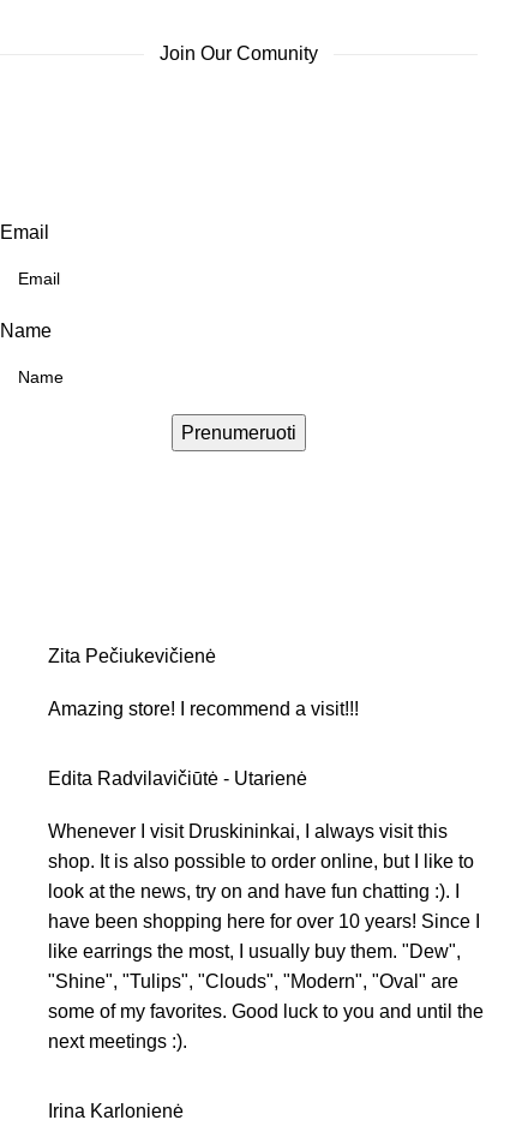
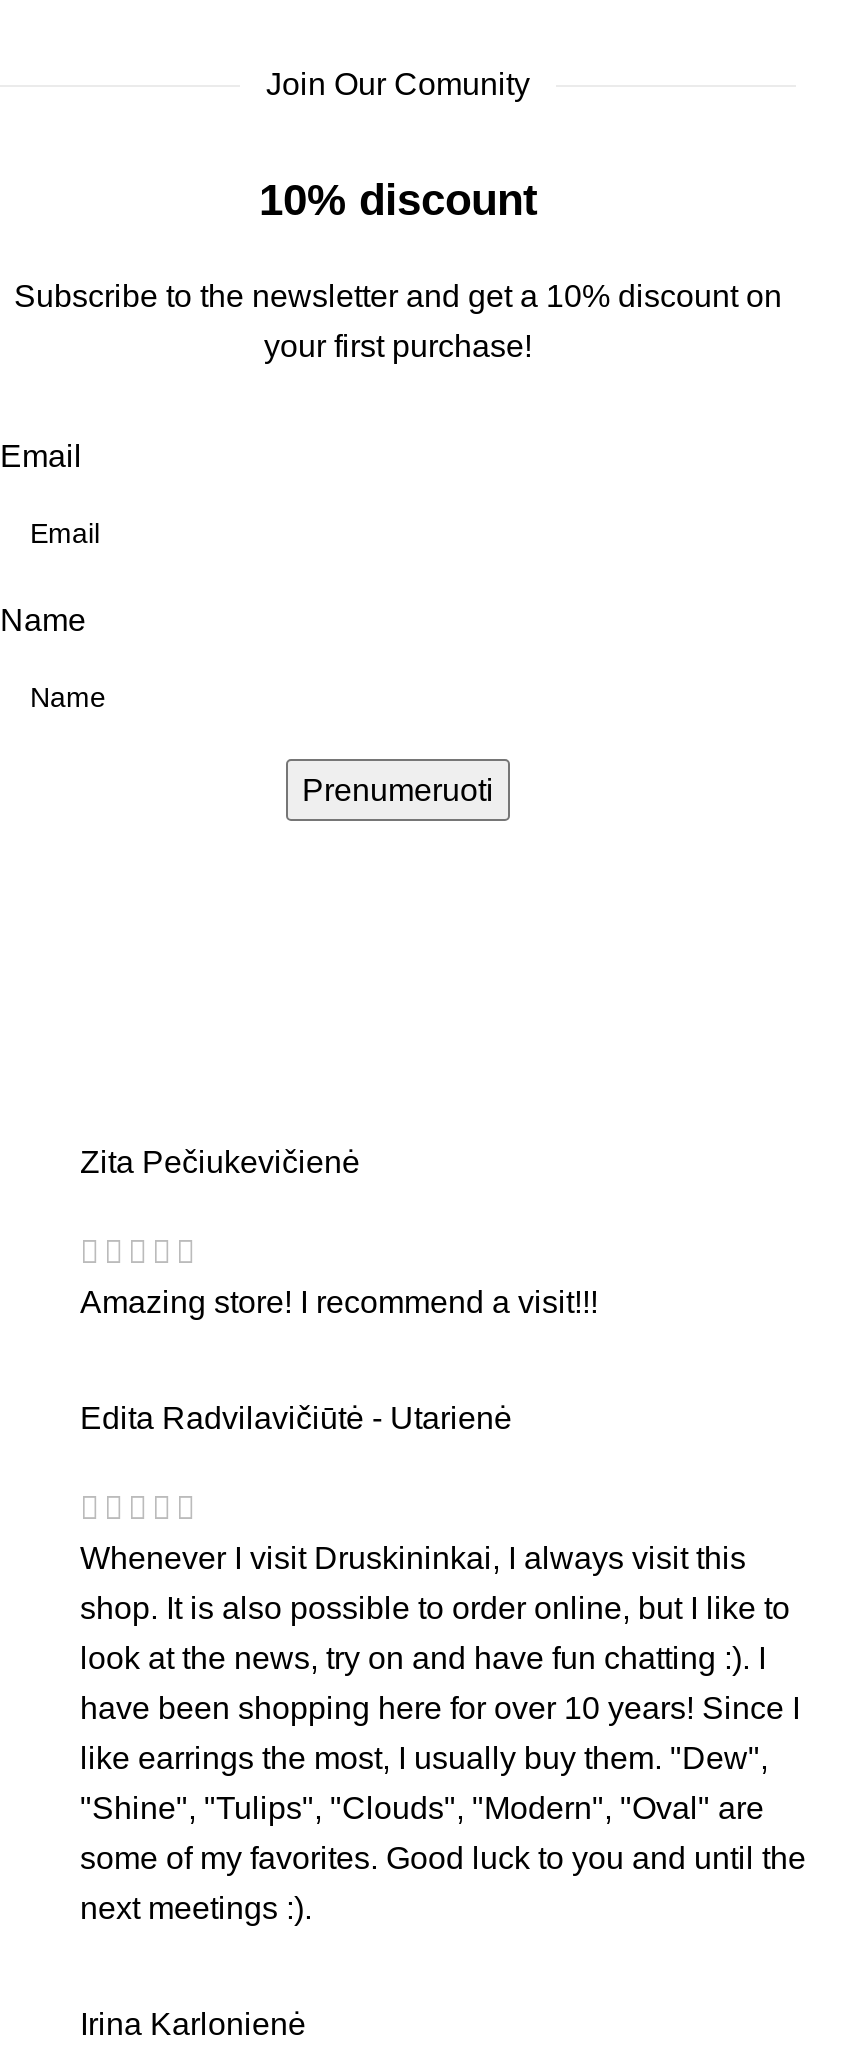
+ 10% discount
+ Subscribe to the newsletter and get a 10% discount on
+ your first purchase!
